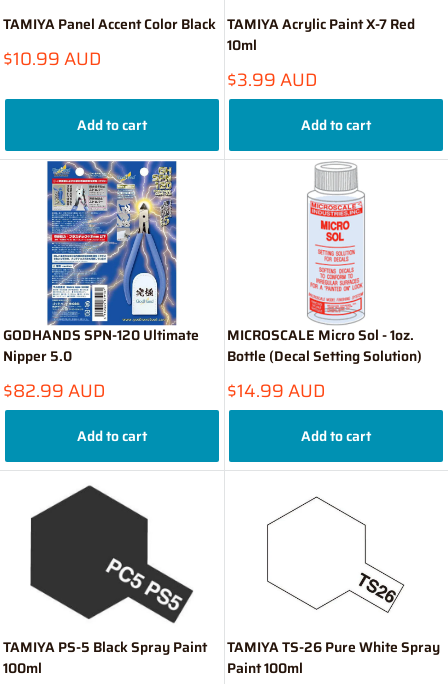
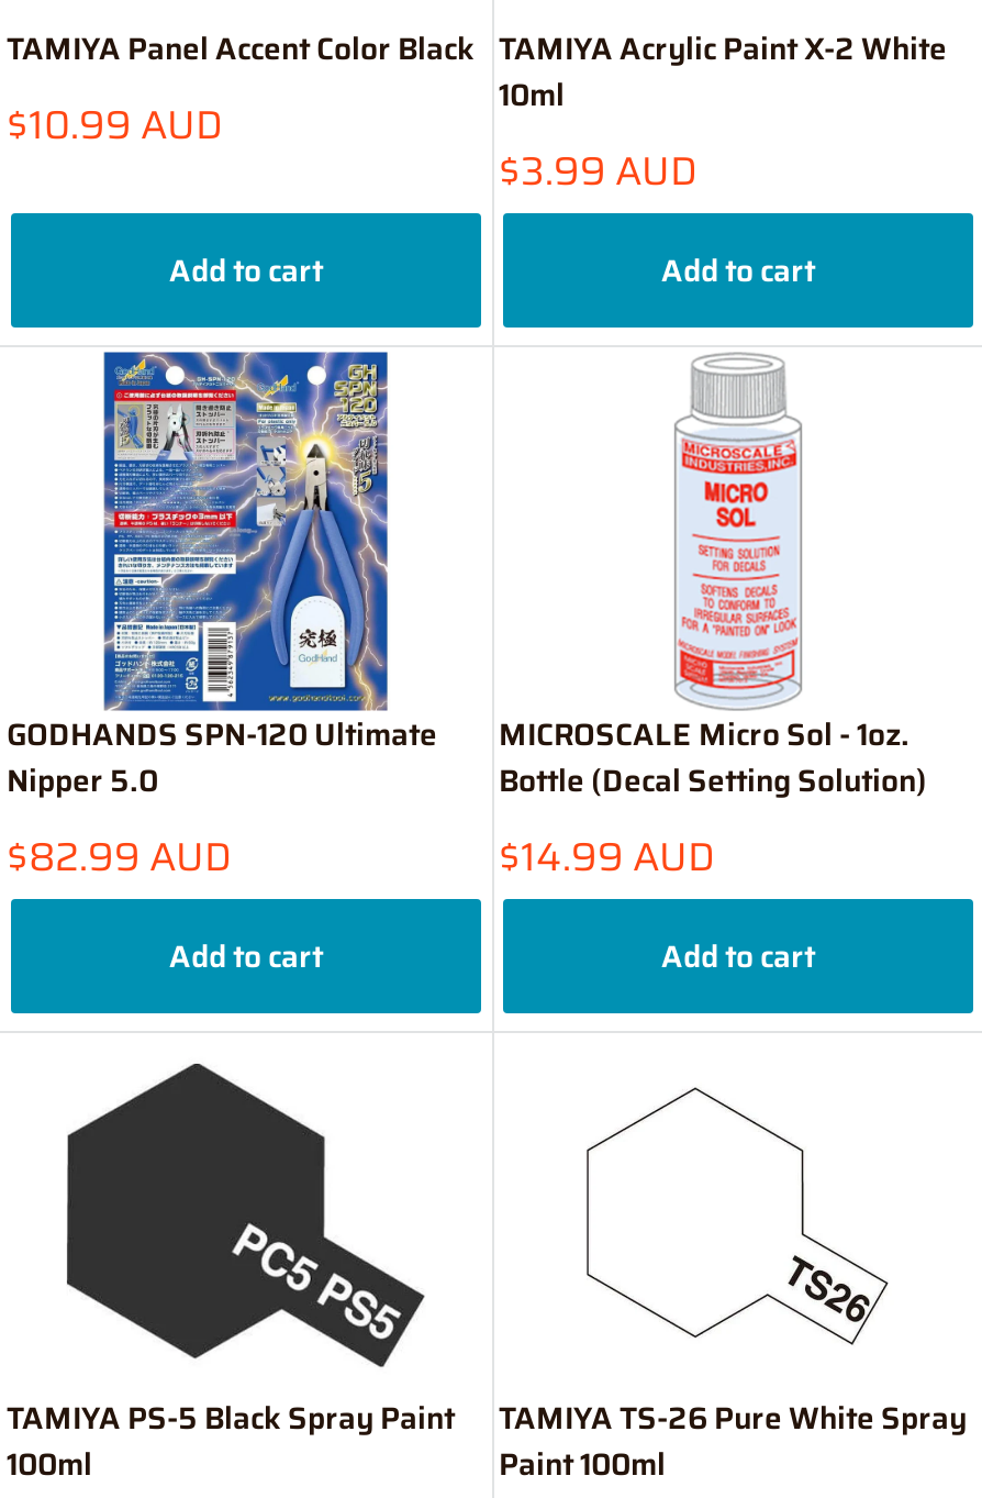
- TAMIYA Acrylic Paint X-7 Red
+ TAMIYA Acrylic Paint X-2 White
